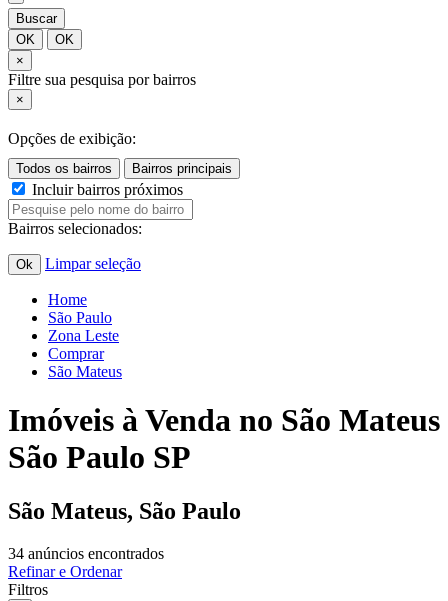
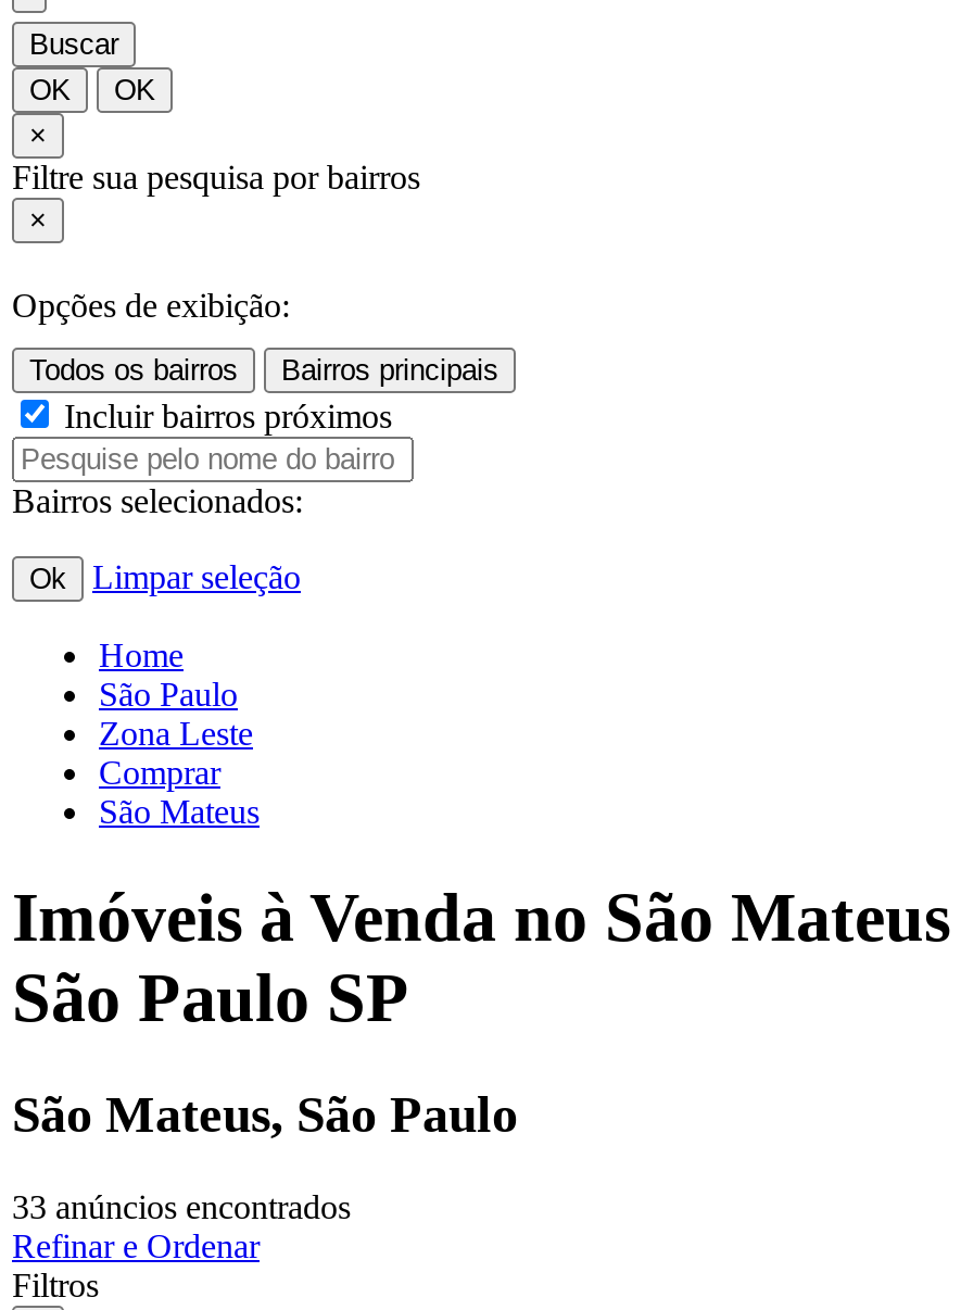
- 34 anúncios encontrados
+ 33 anúncios encontrados
